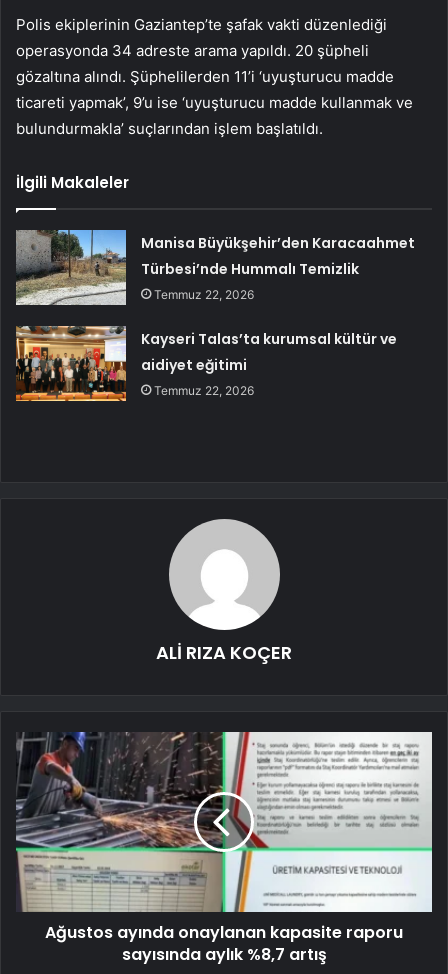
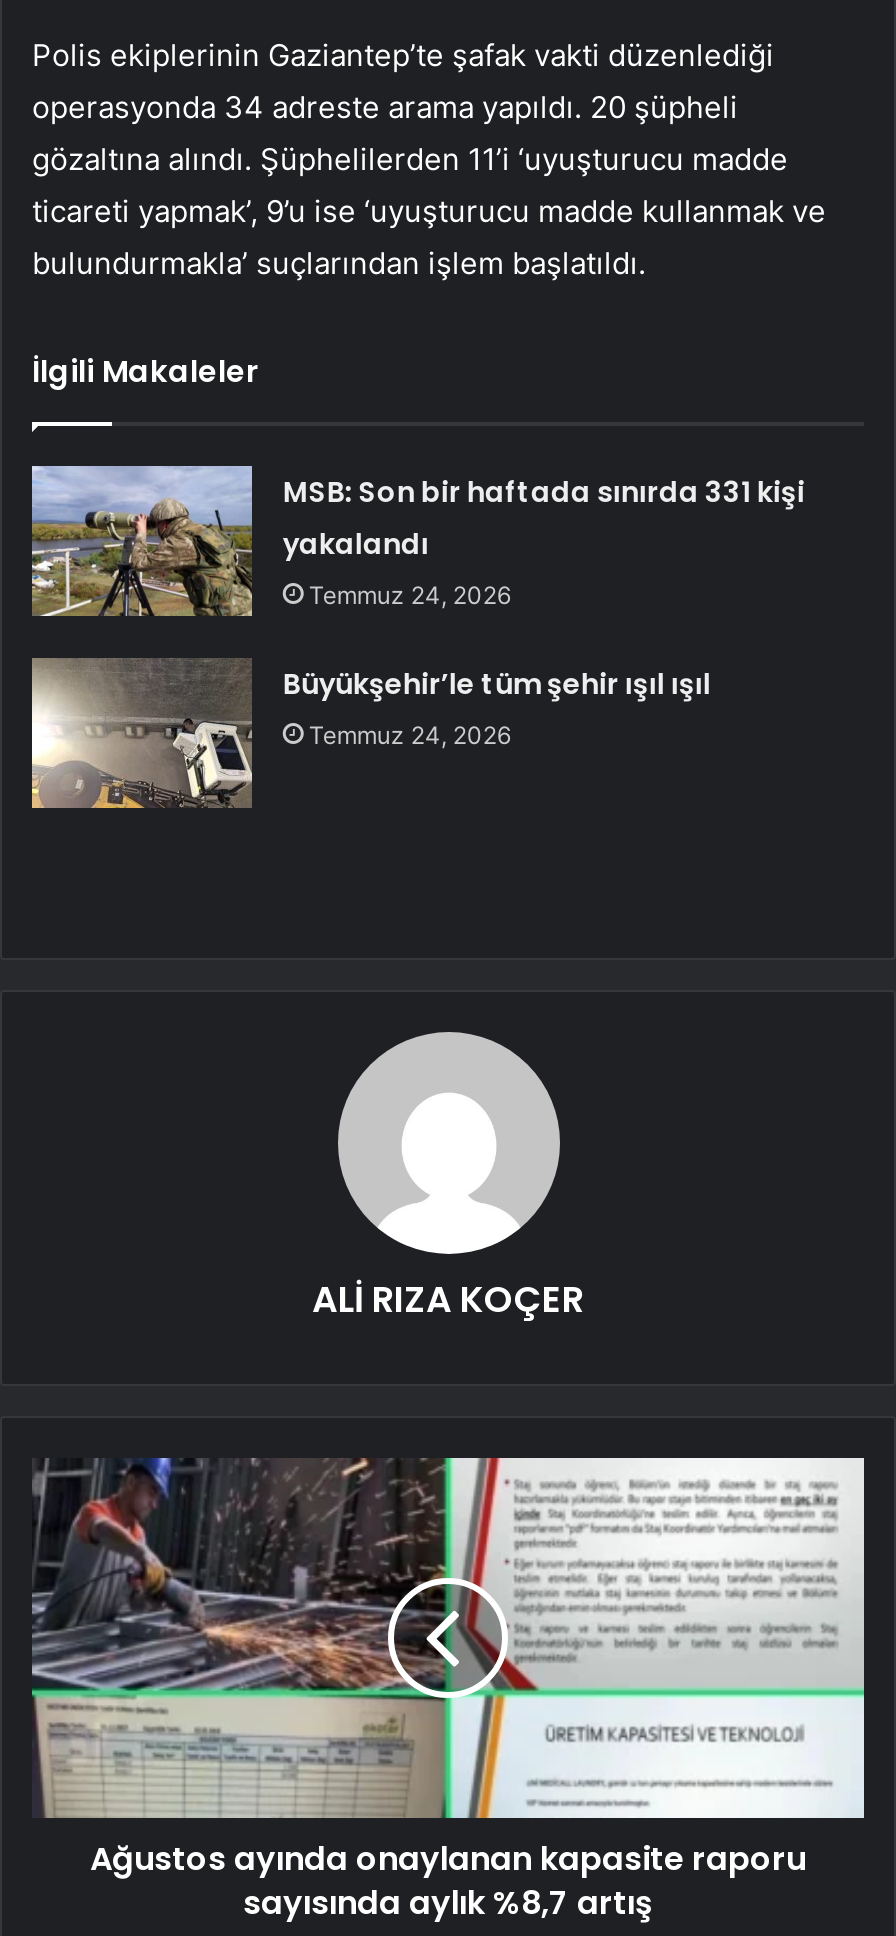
- [image]
- Manisa Büyükşehir’den Karacaahmet
- Türbesi’nde Hummalı Temizlik
- Temmuz 22, 2026
+ [image]
+ MSB: Son bir haftada sınırda 331 kişi
+ yakalandı
+ Temmuz 24, 2026

- [image]
- Kayseri Talas’ta kurumsal kültür ve
- aidiyet eğitimi
- Temmuz 22, 2026
+ [image]
+ Büyükşehir’le tüm şehir ışıl ışıl
+ Temmuz 24, 2026
